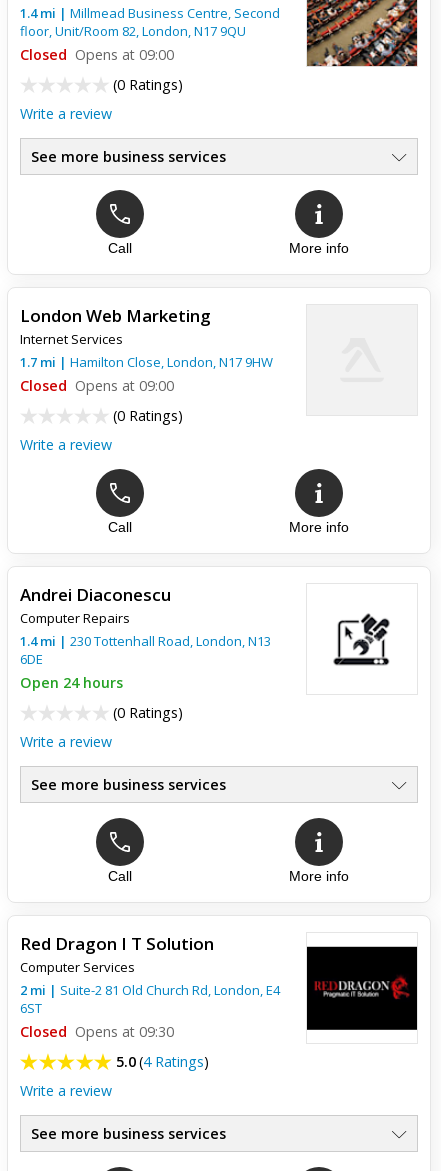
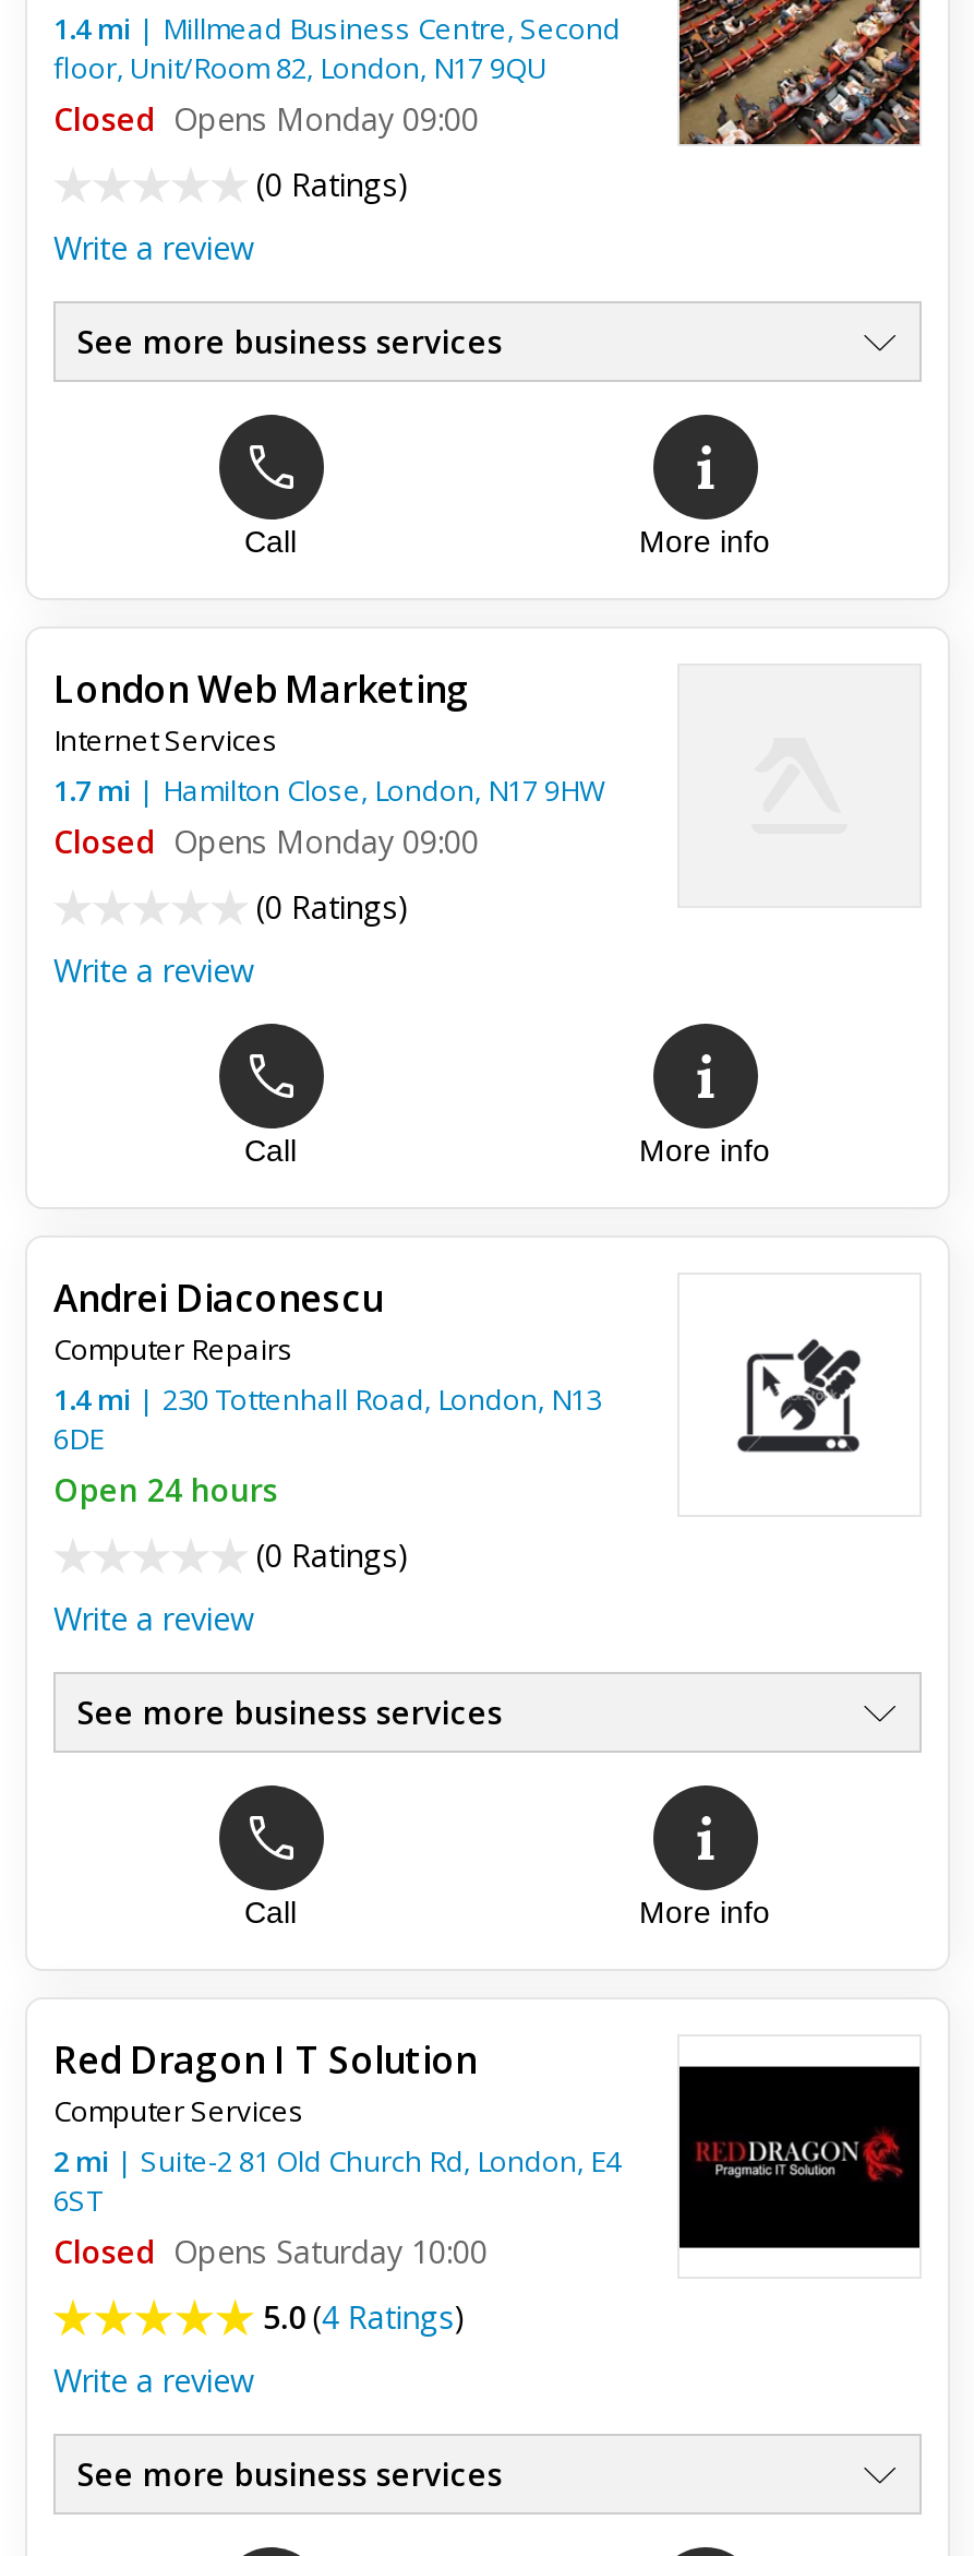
- Closed Opens at 09:00
+ Closed Opens Monday 09:00

- Closed Opens at 09:00
+ Closed Opens Monday 09:00

- Closed Opens at 09:30
+ Closed Opens Saturday 10:00
